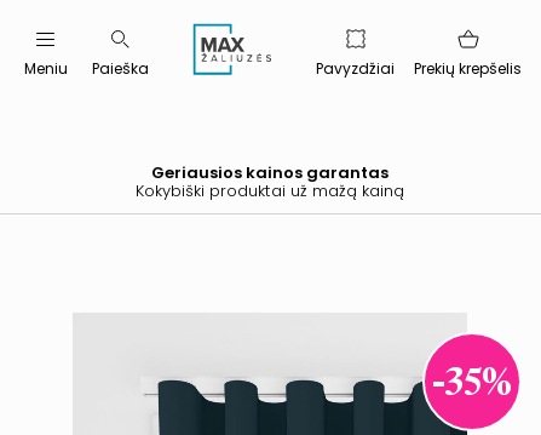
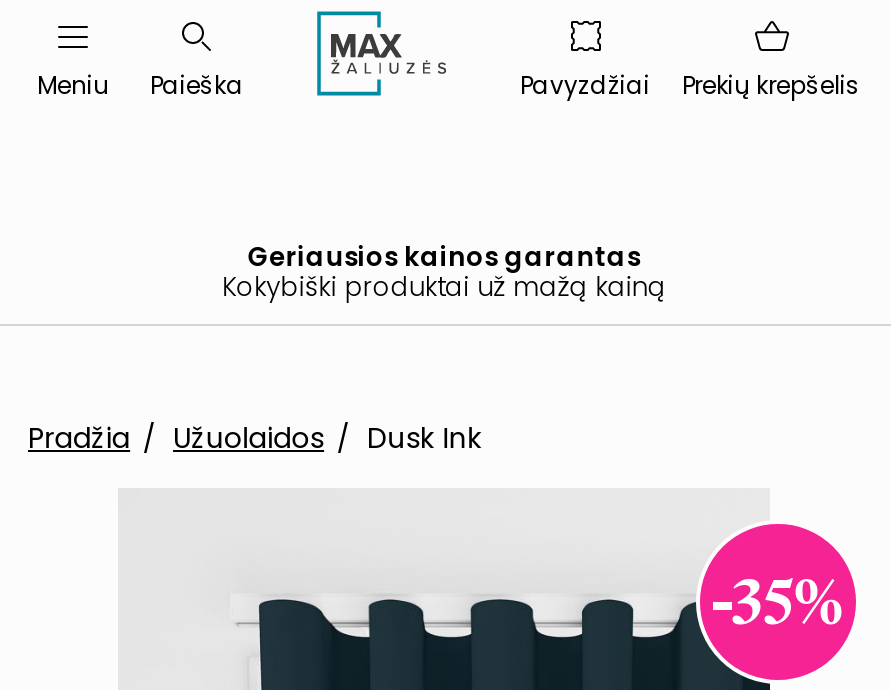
+ Pradžia
+ Užuolaidos
+ Dusk Ink
